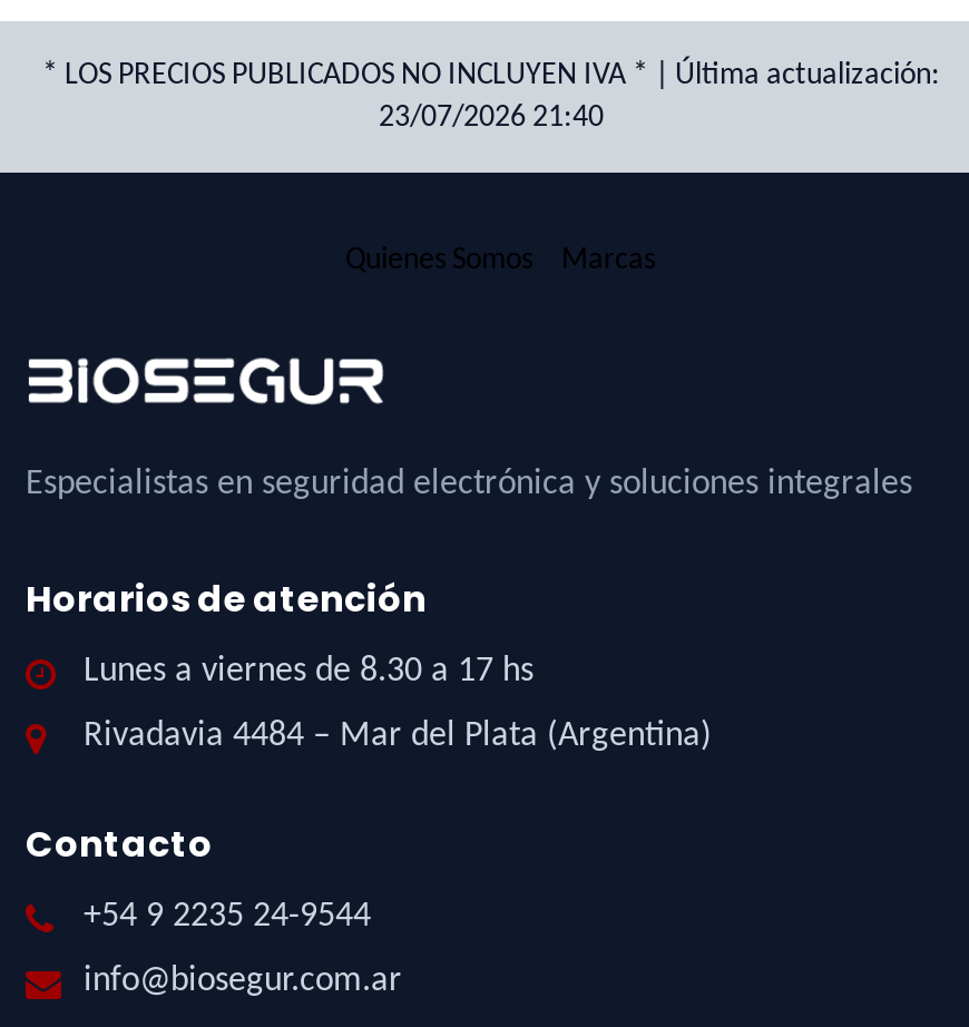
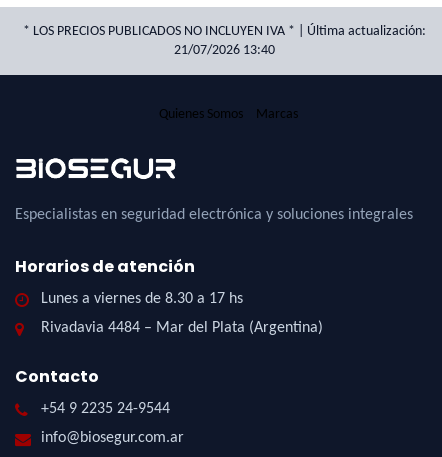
- 23/07/2026 21:40
+ 21/07/2026 13:40
